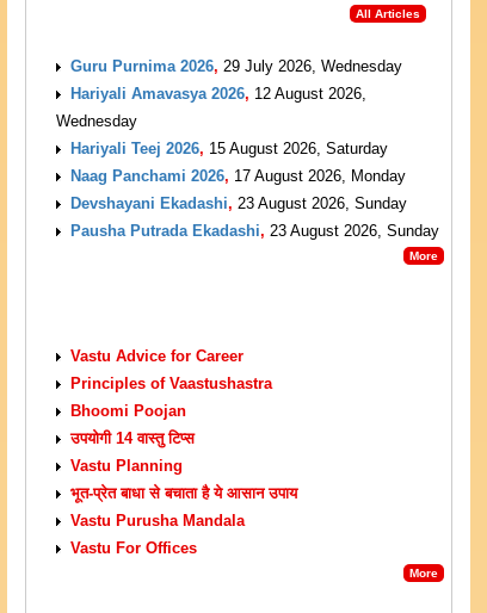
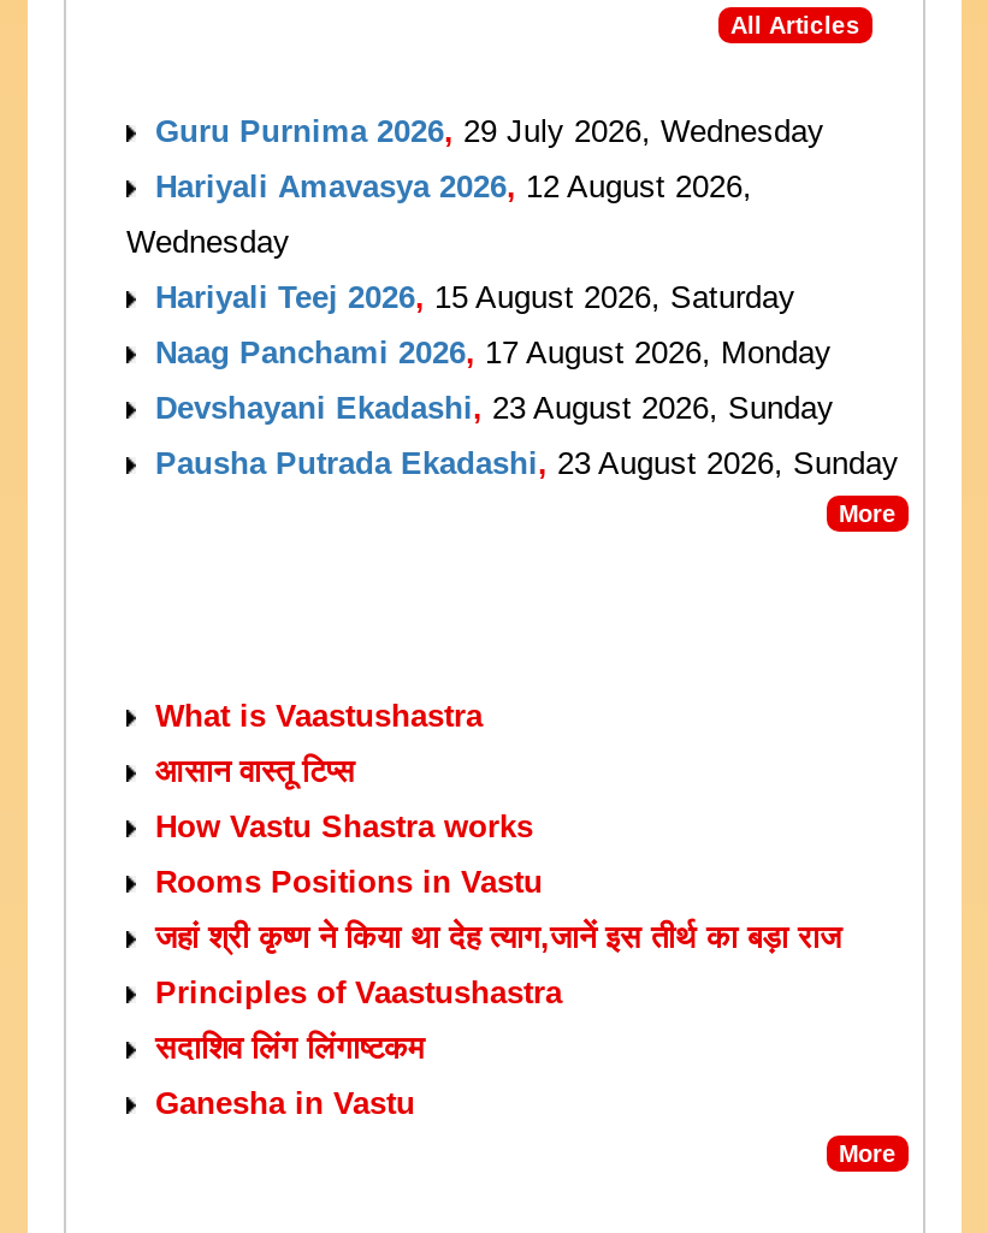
- Vastu Advice for Career
+ What is Vaastushastra
+ आसान वास्तू टिप्स
+ How Vastu Shastra works
+ Rooms Positions in Vastu
+ जहां श्री कृष्ण ने किया था देह त्याग,जानें इस तीर्थ का बड़ा राज

moved down: Principles of Vaastushastra

- Bhoomi Poojan
- उपयोगी 14 वास्तु टिप्स
- Vastu Planning
- भूत-प्रेत बाधा से बचाता है ये आसान उपाय
- Vastu Purusha Mandala
- Vastu For Offices
+ सदाशिव लिंग लिंगाष्टकम
+ Ganesha in Vastu
